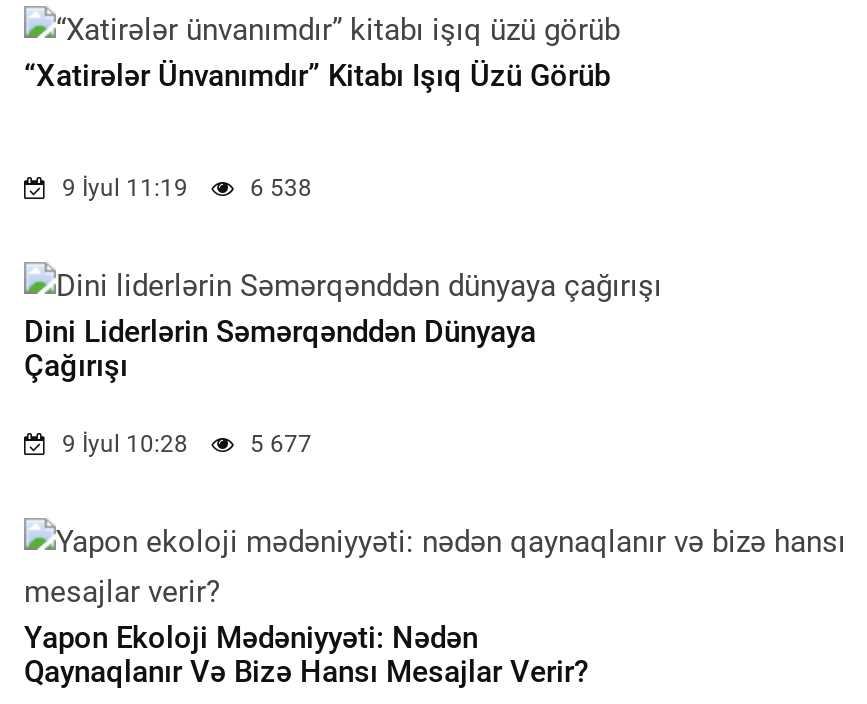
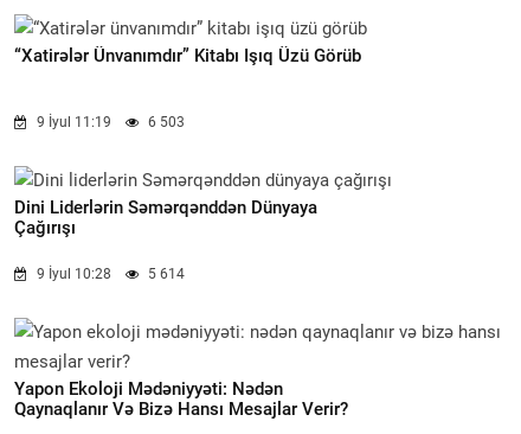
- 9 İyul 11:19 6 538
+ 9 İyul 11:19 6 503

- 9 İyul 10:28 5 677
+ 9 İyul 10:28 5 614
